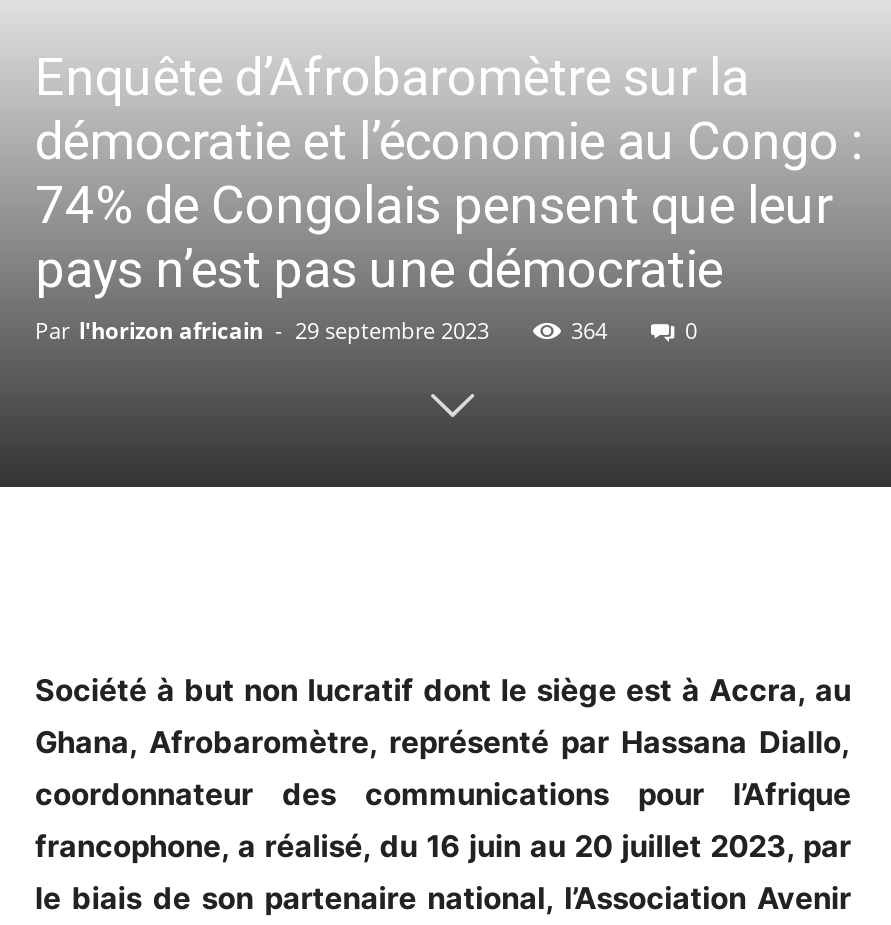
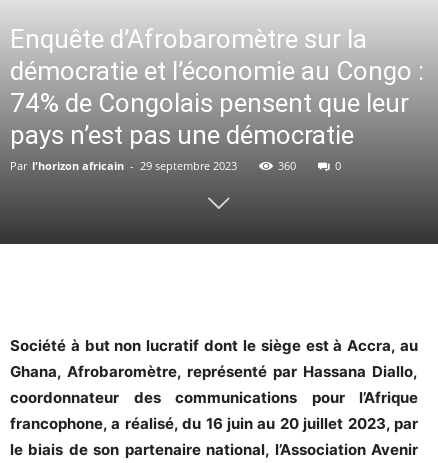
- 364
+ 360
